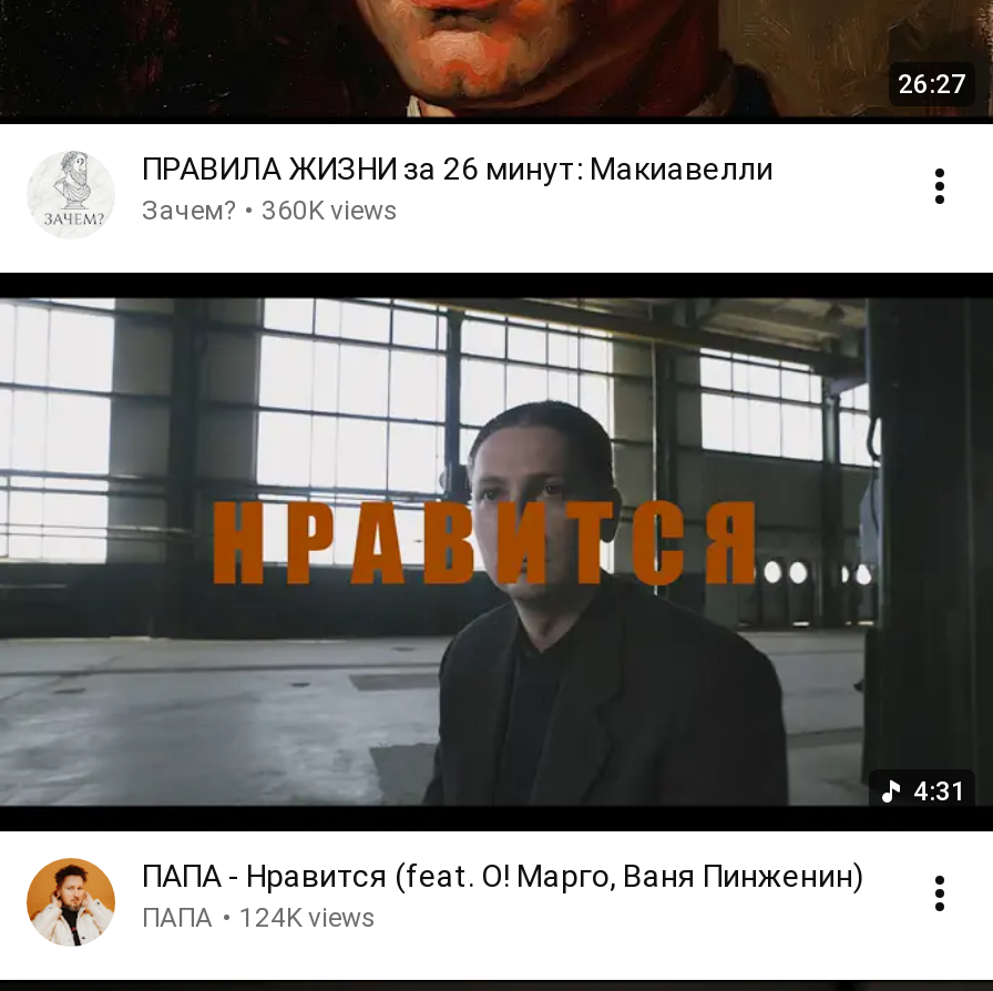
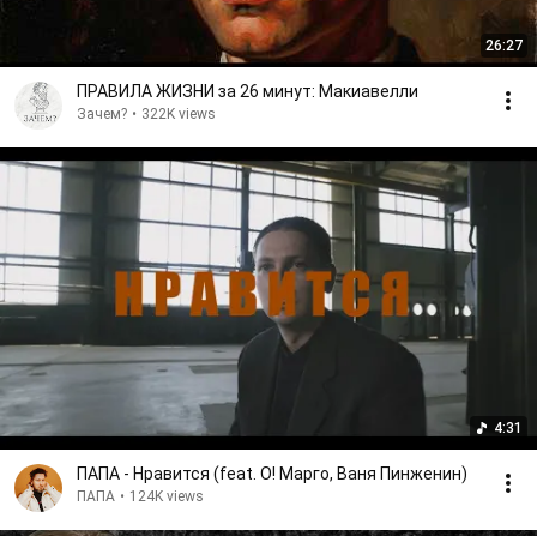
- Зачем? • 360K views
+ Зачем? • 322K views
